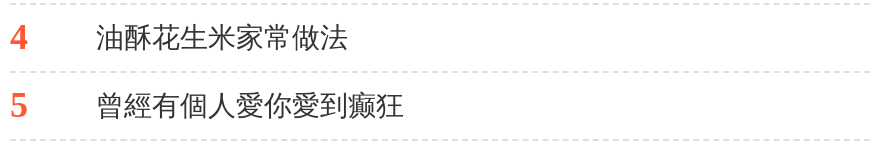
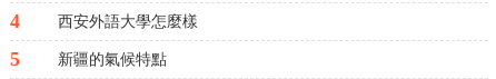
- 油酥花生米家常做法
+ 西安外語大學怎麼樣

- 曾經有個人愛你愛到癫狂
+ 新疆的氣候特點
